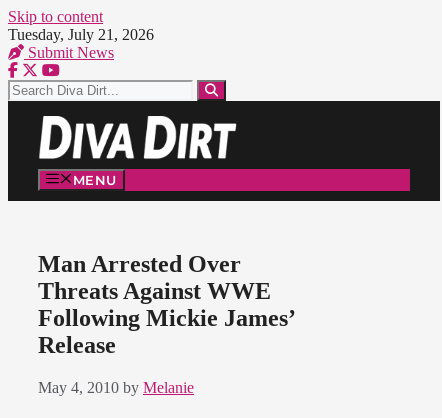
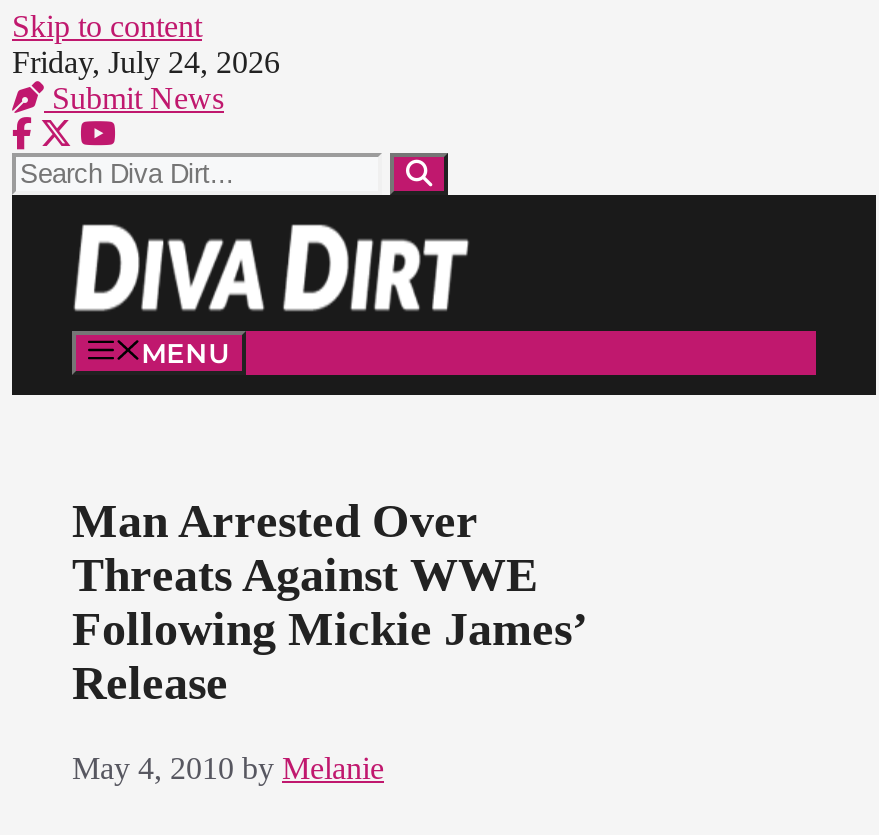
- Tuesday, July 21, 2026
+ Friday, July 24, 2026
